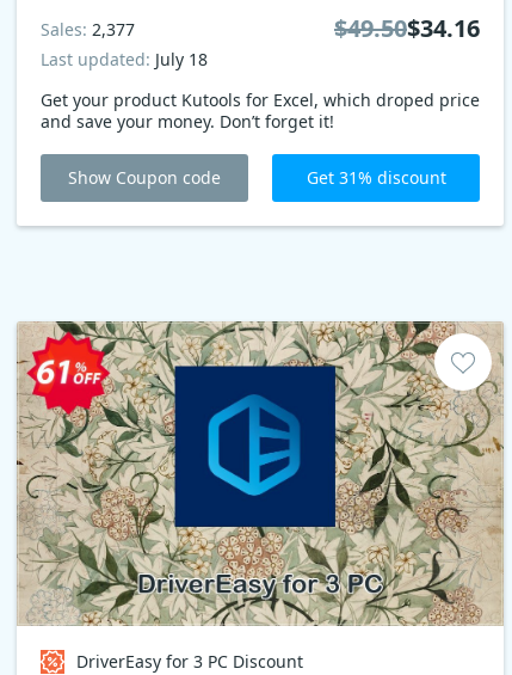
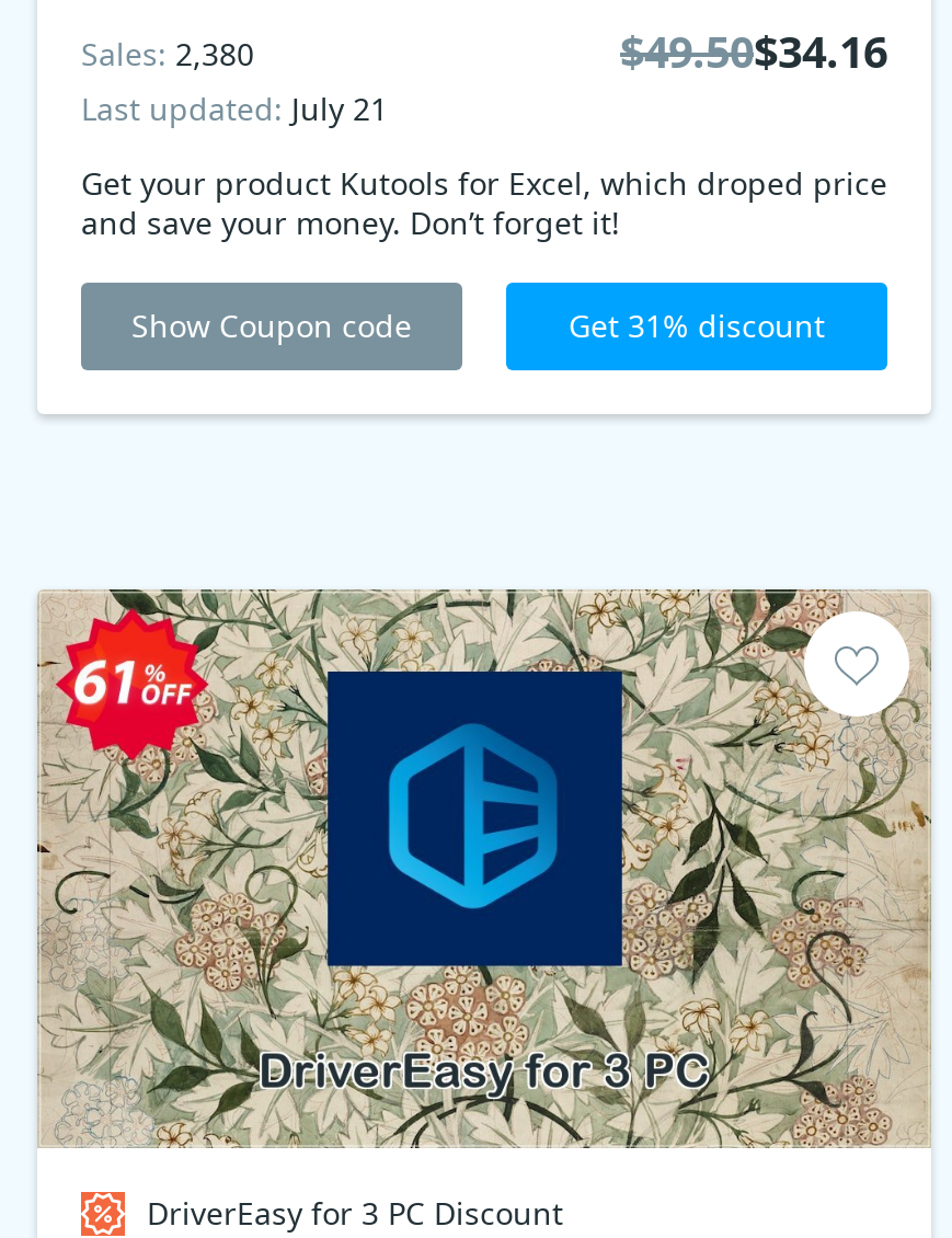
- Sales: 2,377
+ Sales: 2,380

- Last updated: July 18
+ Last updated: July 21
